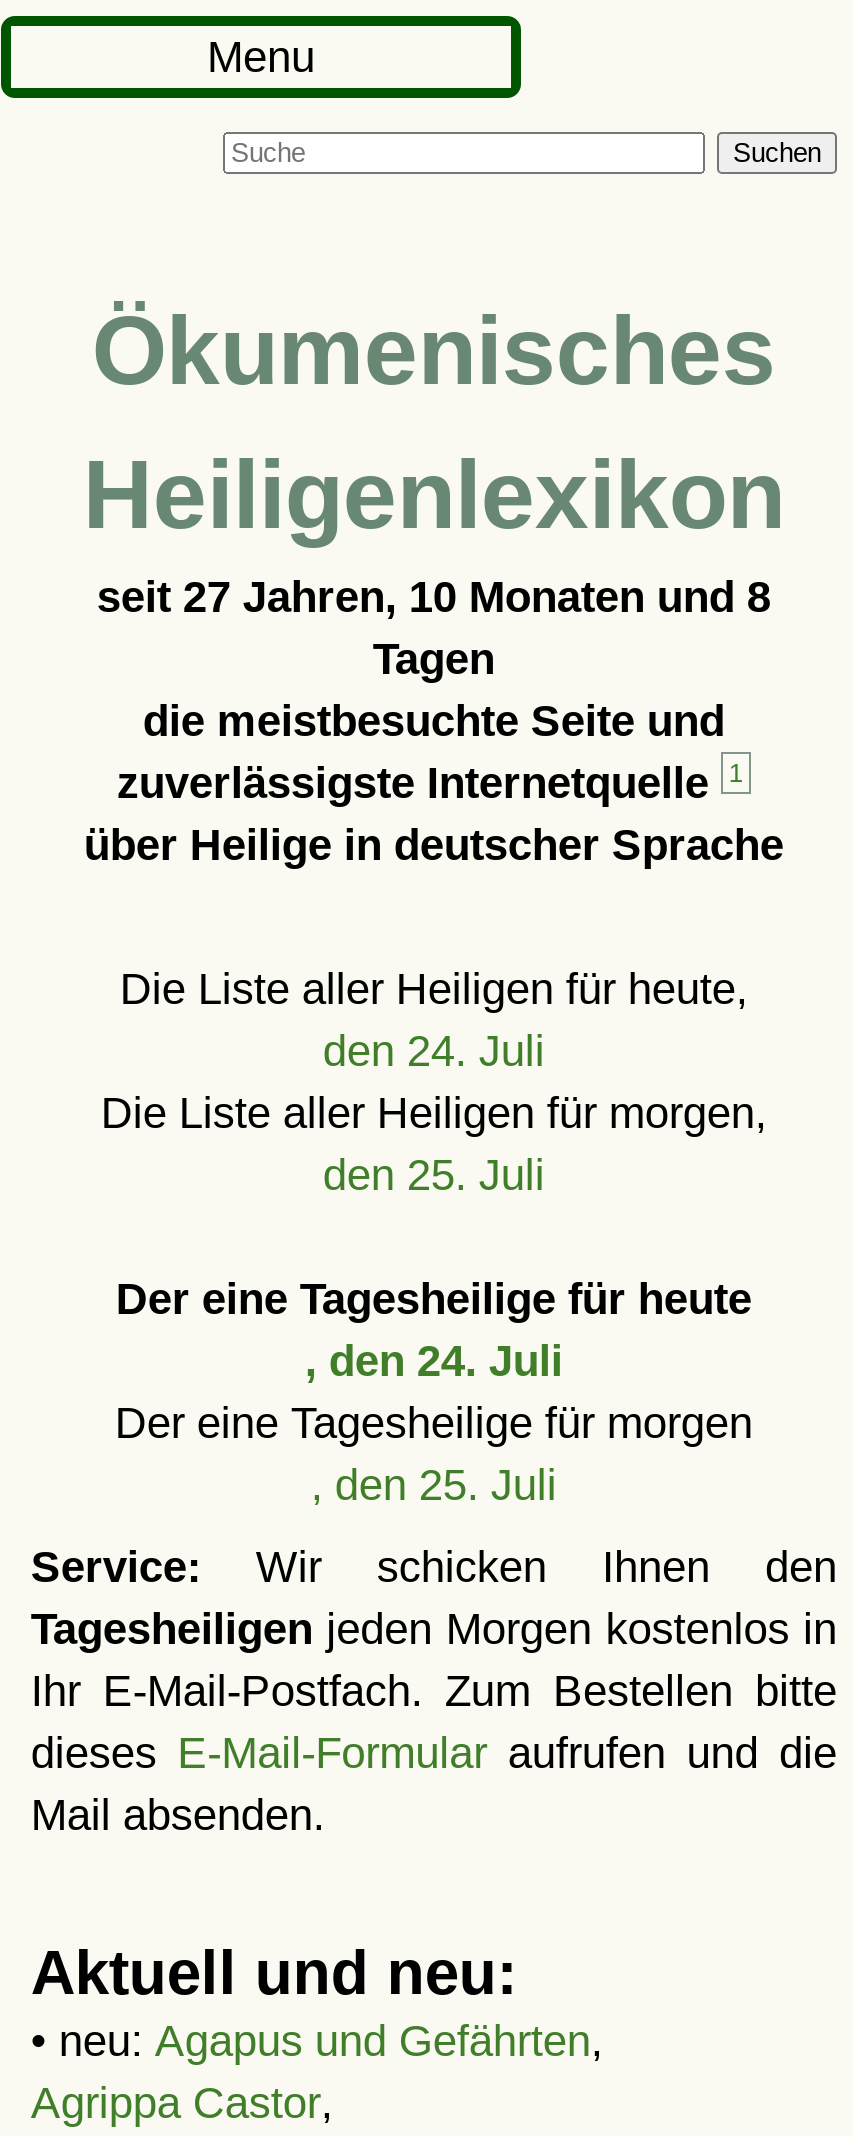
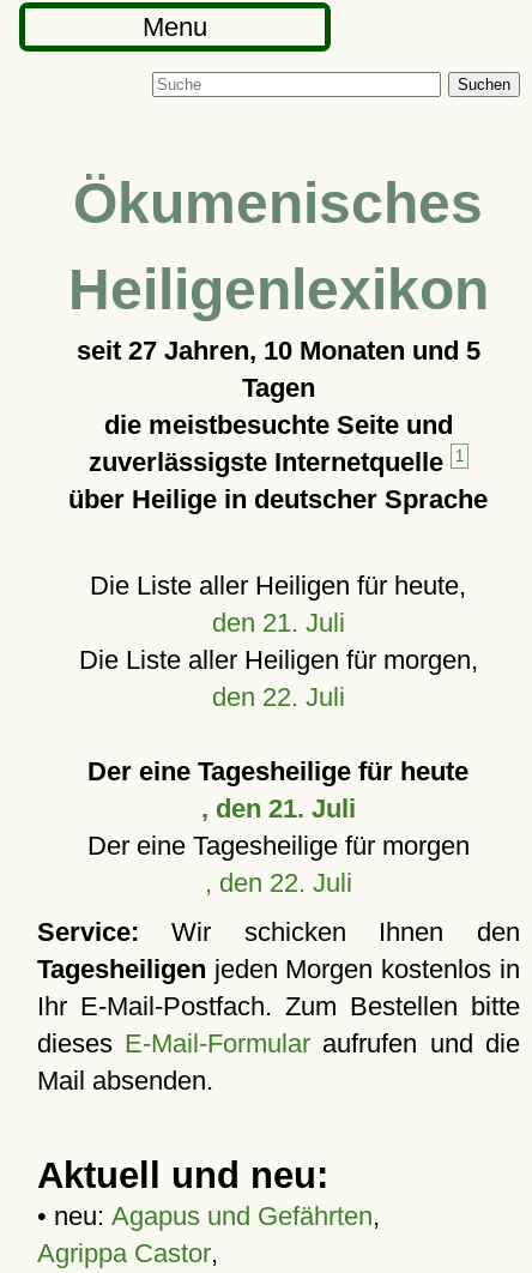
- seit 27 Jahren, 10 Monaten und 8
+ seit 27 Jahren, 10 Monaten und 5

- den 24. Juli
+ den 21. Juli

- den 25. Juli
+ den 22. Juli

- , den 24. Juli
+ , den 21. Juli

- , den 25. Juli
+ , den 22. Juli
